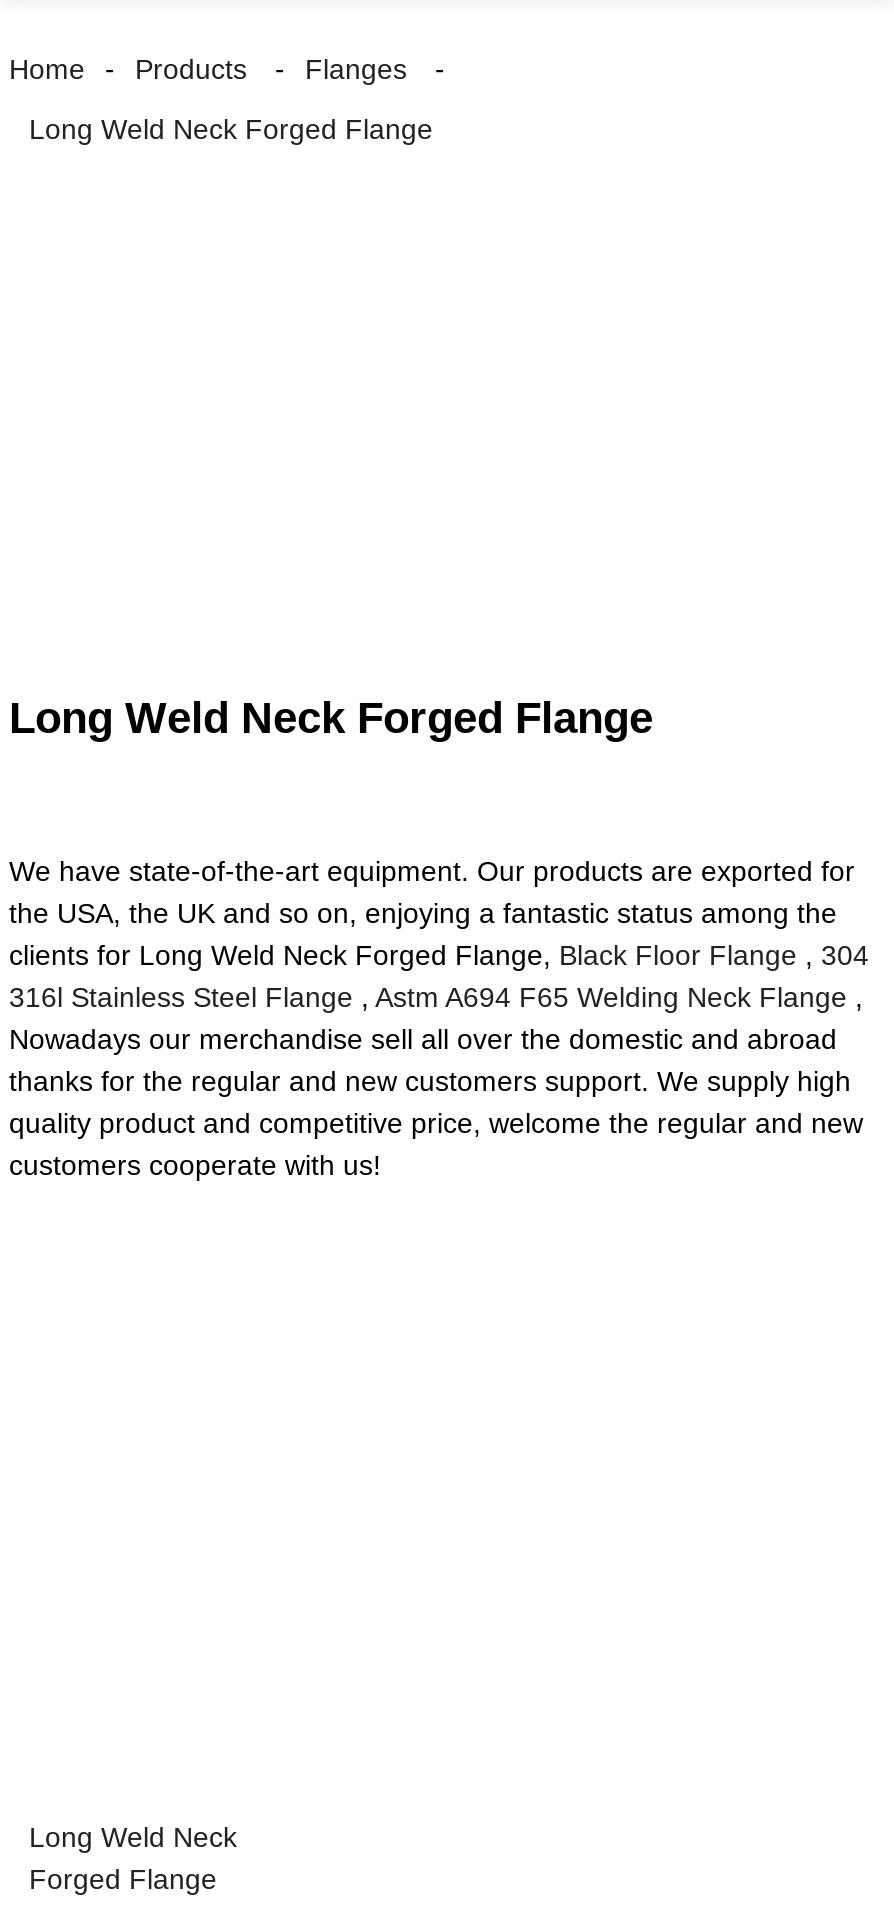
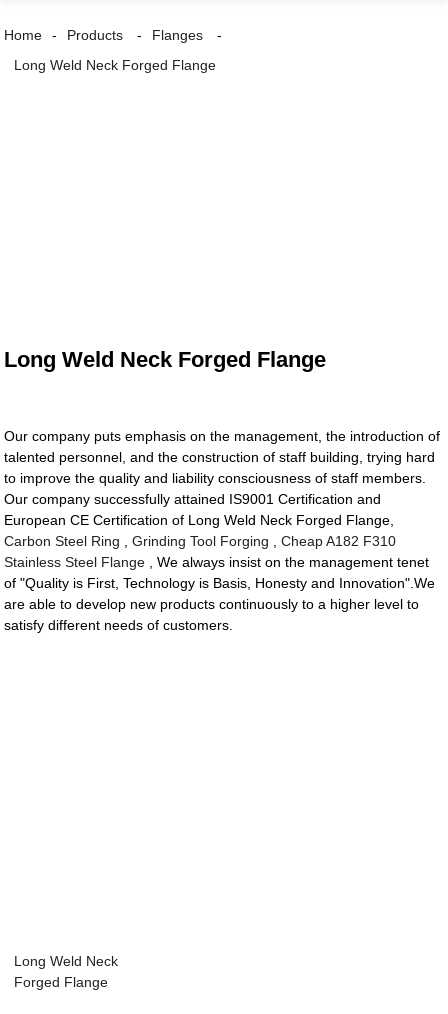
- We have state-of-the-art equipment. Our products are exported for
- the USA, the UK and so on, enjoying a fantastic status among the
- clients for Long Weld Neck Forged Flange, Black Floor Flange, 304
- 316l Stainless Steel Flange, Astm A694 F65 Welding Neck Flange,
- Nowadays our merchandise sell all over the domestic and abroad
- thanks for the regular and new customers support. We supply high
- quality product and competitive price, welcome the regular and new
- customers cooperate with us!
+ Our company puts emphasis on the management, the introduction of
+ talented personnel, and the construction of staff building, trying hard
+ to improve the quality and liability consciousness of staff members.
+ Our company successfully attained IS9001 Certification and
+ European CE Certification of Long Weld Neck Forged Flange,
+ Carbon Steel Ring, Grinding Tool Forging, Cheap A182 F310
+ Stainless Steel Flange, We always insist on the management tenet
+ of "Quality is First, Technology is Basis, Honesty and Innovation".We
+ are able to develop new products continuously to a higher level to
+ satisfy different needs of customers.
